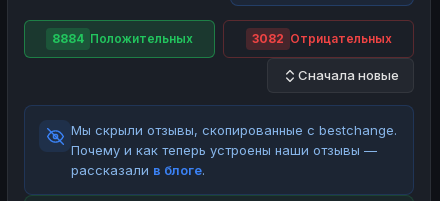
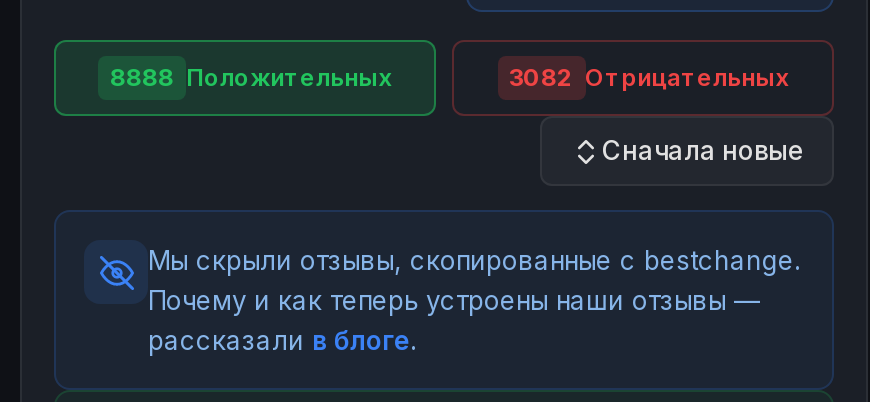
- 8884 Положительных
+ 8888 Положительных
